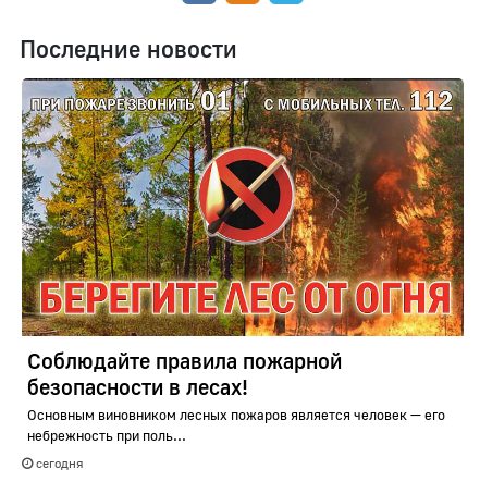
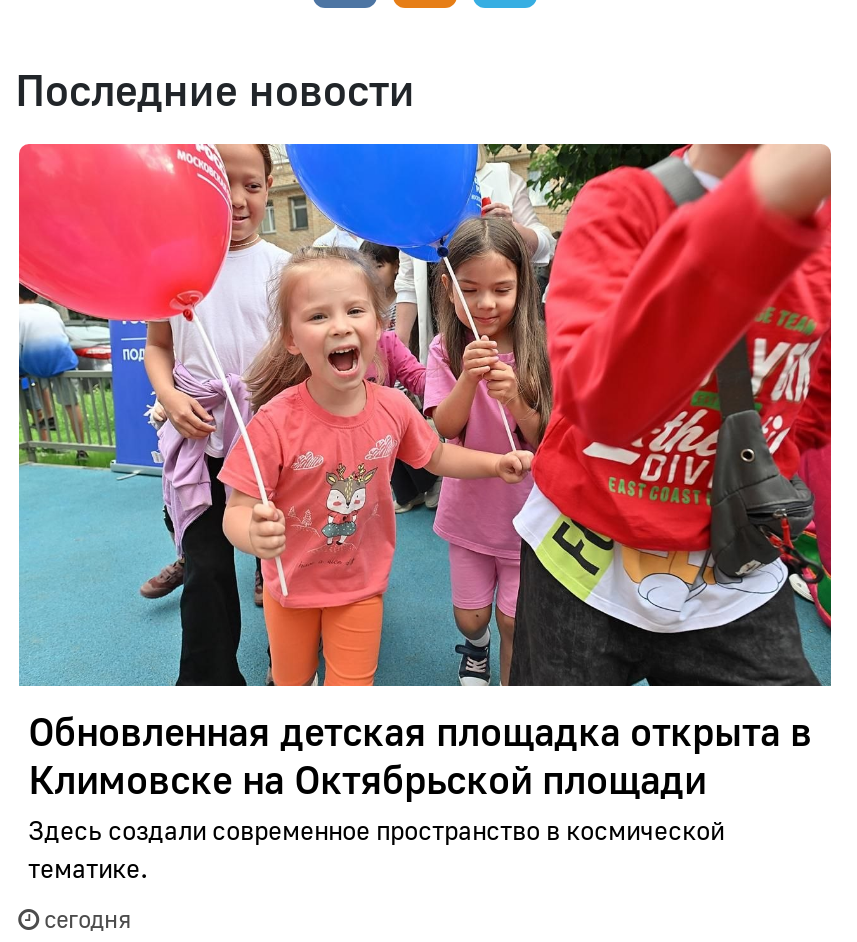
- [image]
- Соблюдайте правила пожарной
- безопасности в лесах!
- Основным виновником лесных пожаров является человек — его
- небрежность при поль...
+ [image]
+ Обновленная детская площадка открыта в
+ Климовске на Октябрьской площади
+ Здесь создали современное пространство в космической
+ тематике.
